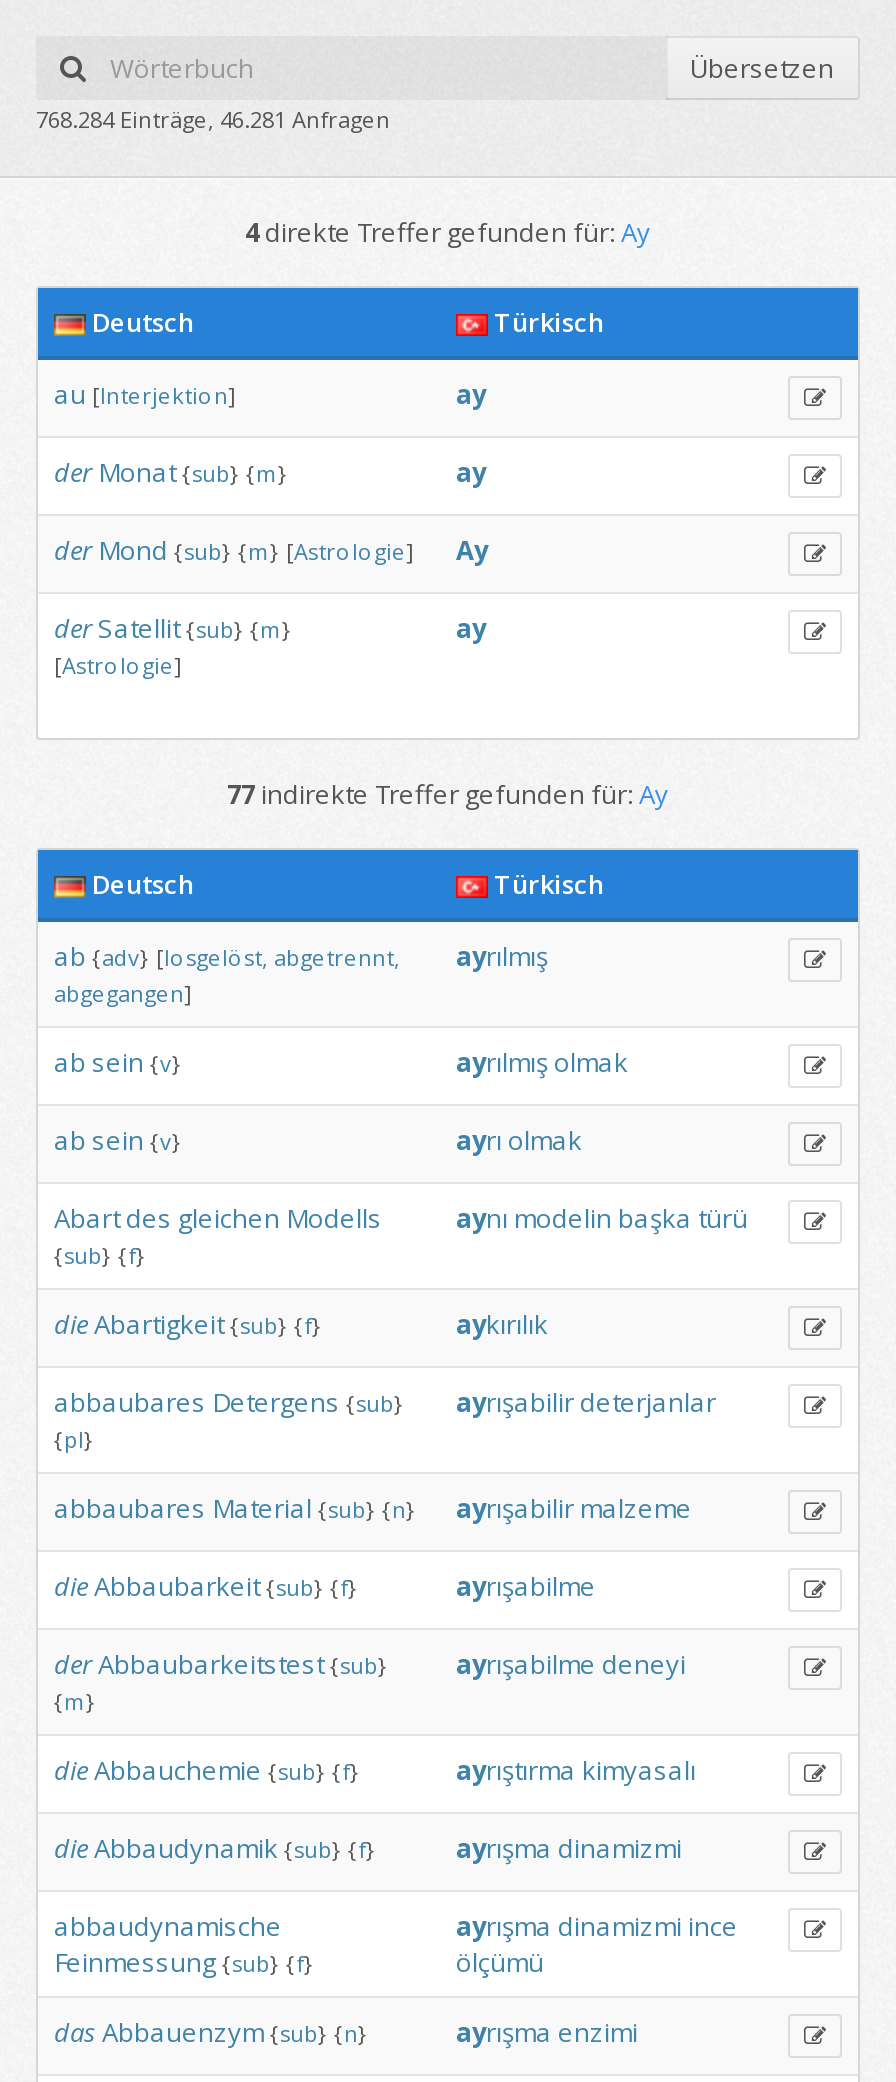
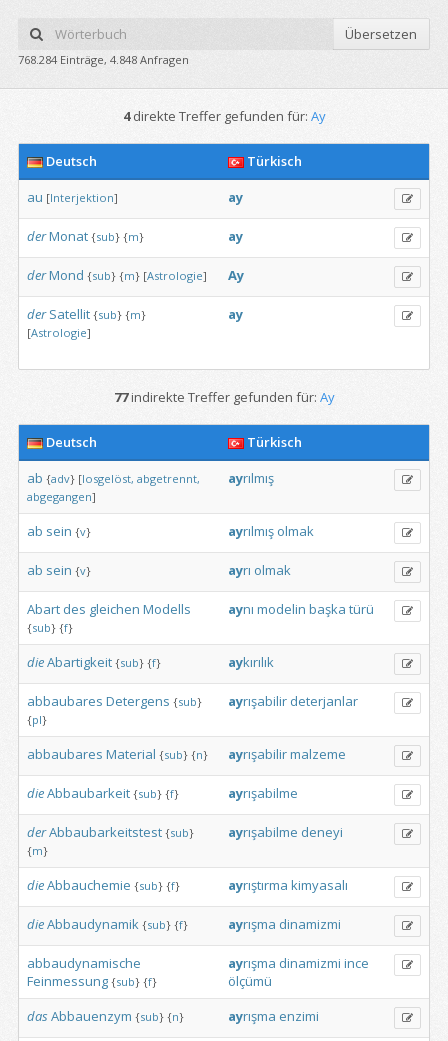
- 768.284 Einträge, 46.281 Anfragen
+ 768.284 Einträge, 4.848 Anfragen
